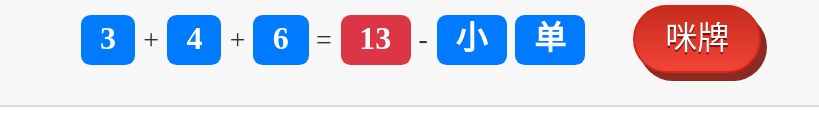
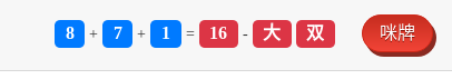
- 3
+ 8

- 4
+ 7

- 6
+ 1

- 13
+ 16

- 小
- 单
+ 大
+ 双
